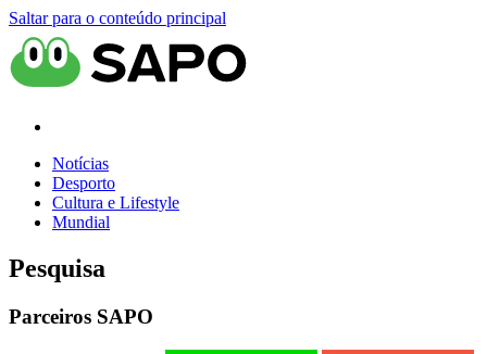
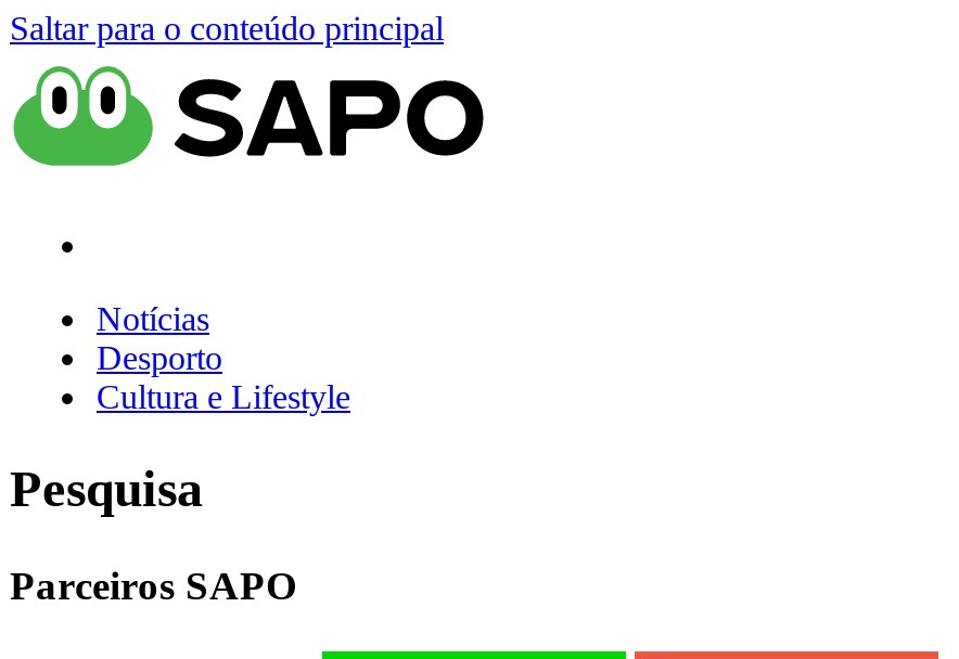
- Mundial
